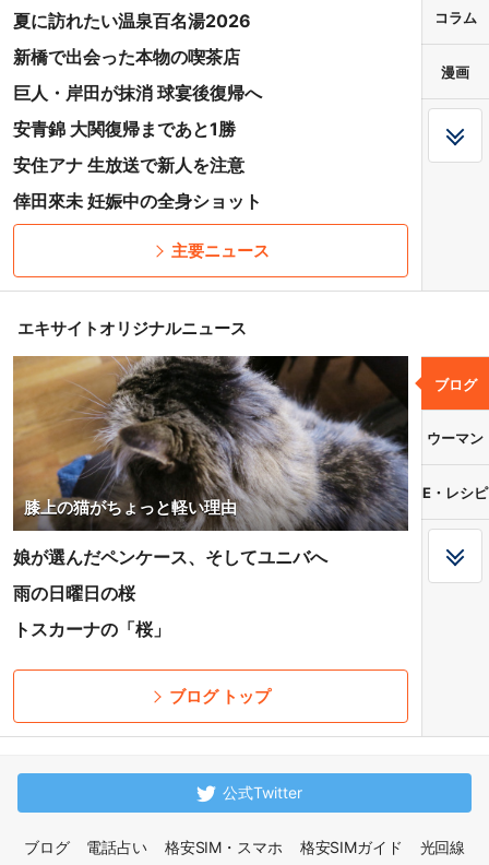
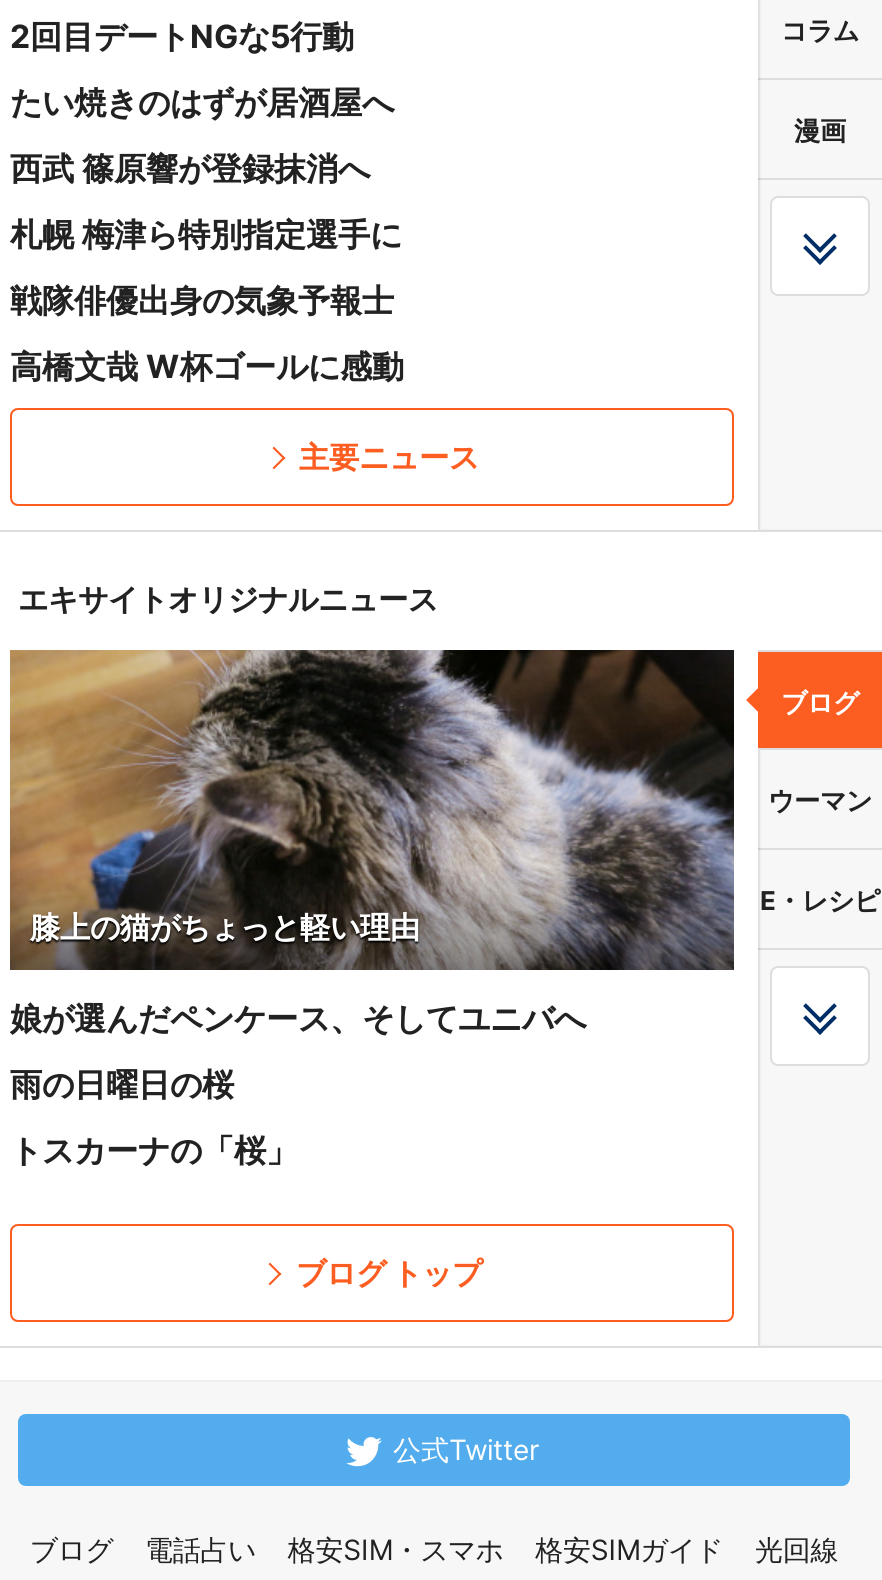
- 夏に訪れたい温泉百名湯2026
+ 2回目デートNGな5行動

- 新橋で出会った本物の喫茶店
+ たい焼きのはずが居酒屋へ

- 巨人・岸田が抹消 球宴後復帰へ
+ 西武 篠原響が登録抹消へ

- 安青錦 大関復帰まであと1勝
+ 札幌 梅津ら特別指定選手に

- 安住アナ 生放送で新人を注意
+ 戦隊俳優出身の気象予報士

- 倖田來未 妊娠中の全身ショット
+ 高橋文哉 W杯ゴールに感動
